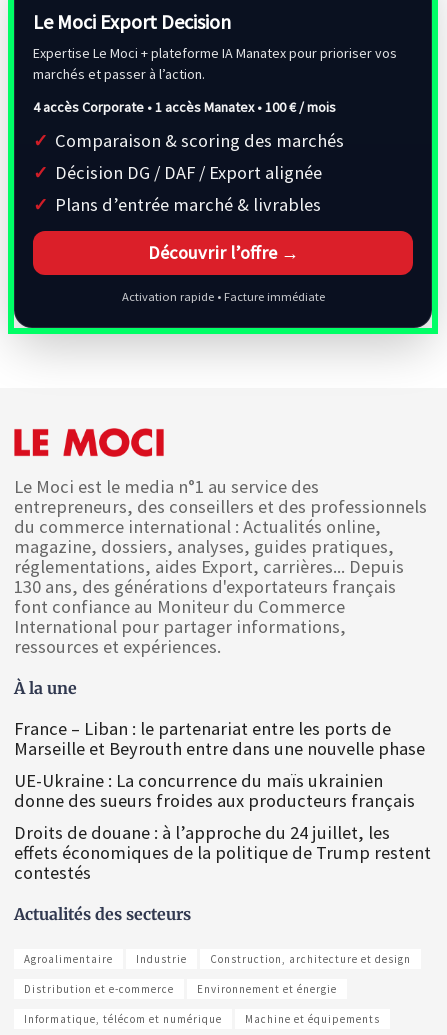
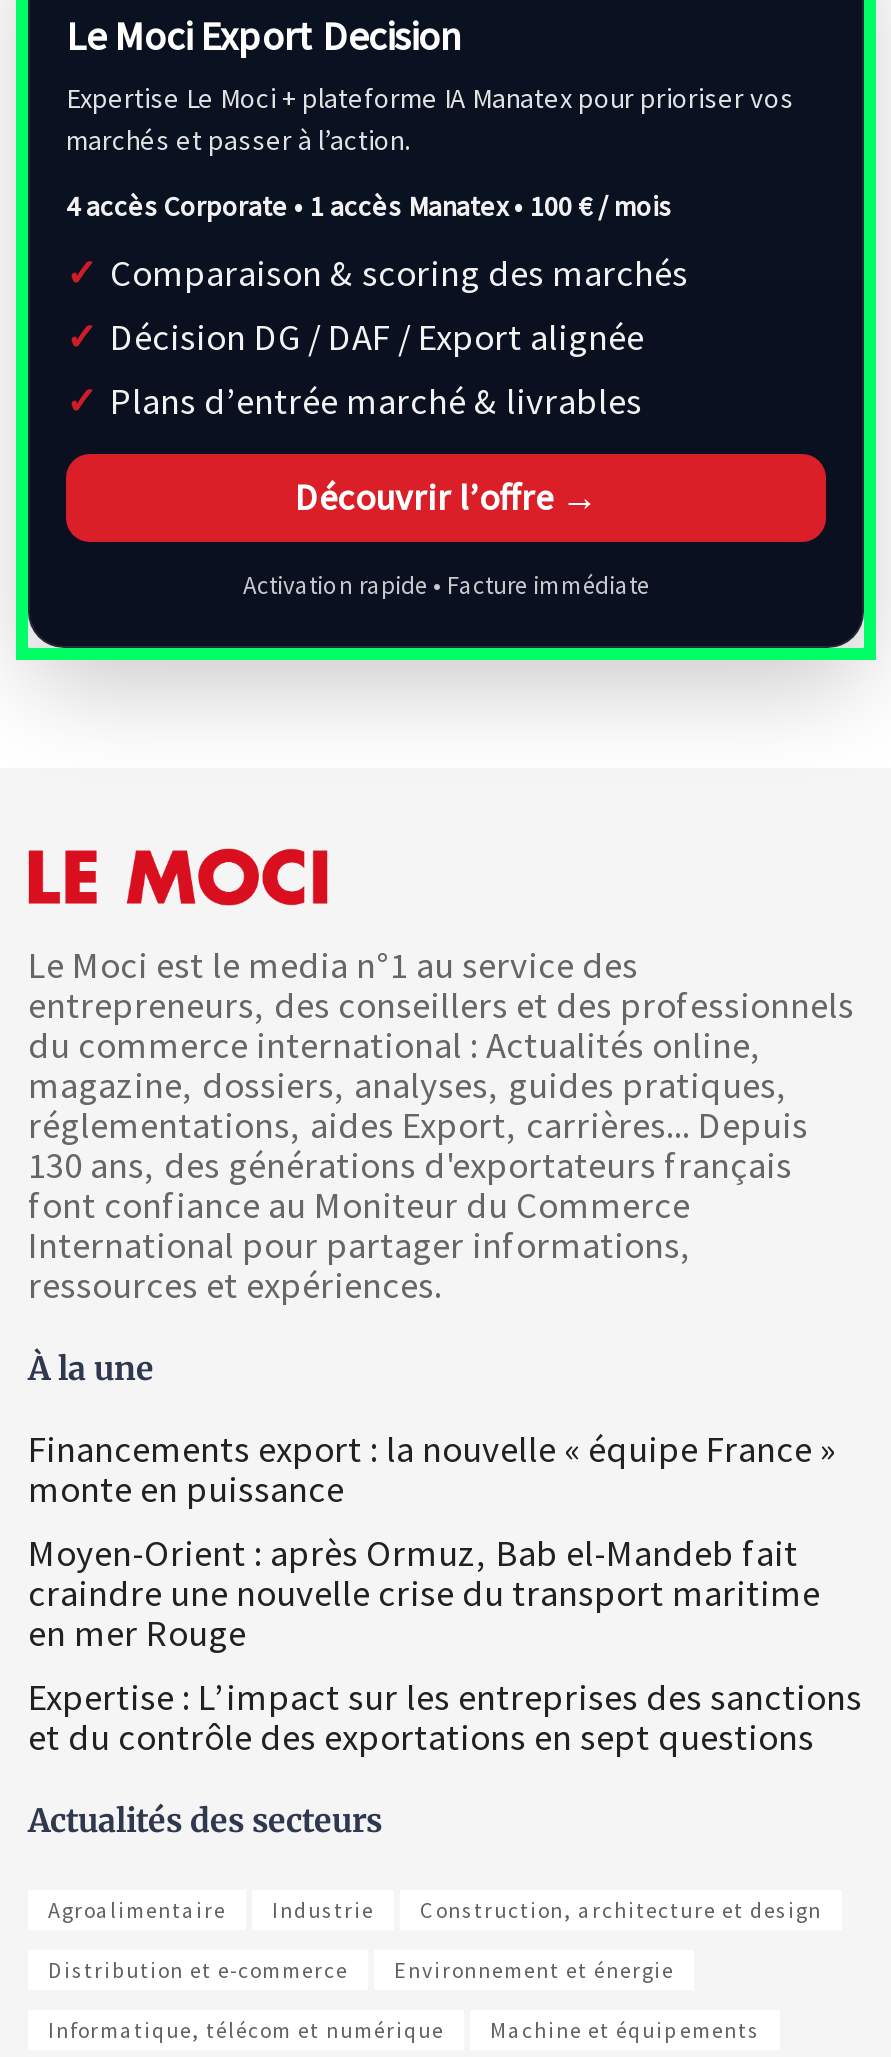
- France – Liban : le partenariat entre les ports de
- Marseille et Beyrouth entre dans une nouvelle phase
- UE-Ukraine : La concurrence du maïs ukrainien
- donne des sueurs froides aux producteurs français
- Droits de douane : à l’approche du 24 juillet, les
- effets économiques de la politique de Trump restent
- contestés
+ Financements export : la nouvelle « équipe France »
+ monte en puissance
+ Moyen-Orient : après Ormuz, Bab el-Mandeb fait
+ craindre une nouvelle crise du transport maritime
+ en mer Rouge
+ Expertise : L’impact sur les entreprises des sanctions
+ et du contrôle des exportations en sept questions
